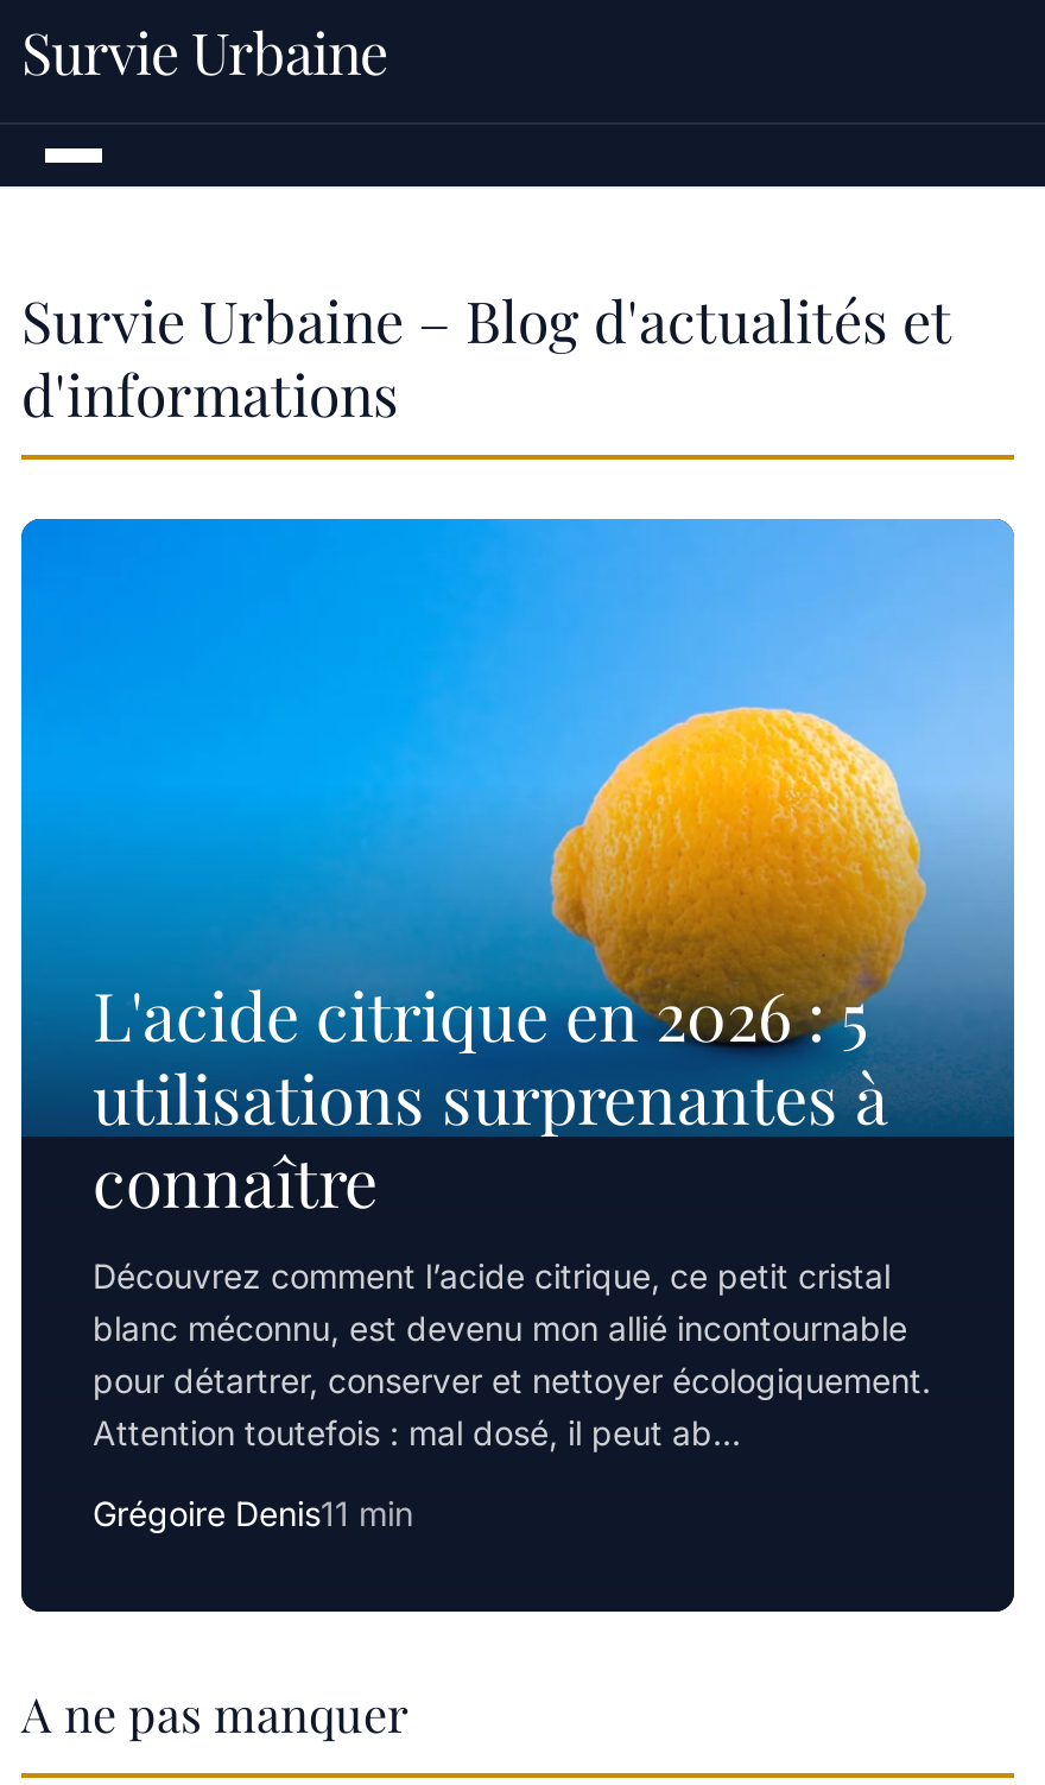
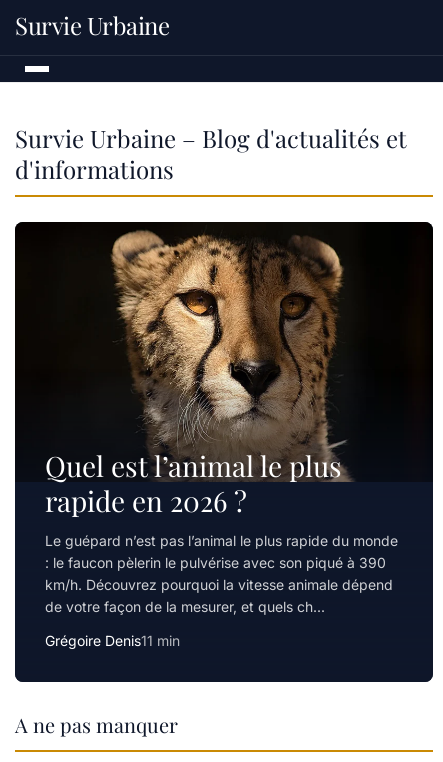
- [image]
- L'acide citrique en 2026 : 5
- utilisations surprenantes à
- connaître
- Découvrez comment l’acide citrique, ce petit cristal
- blanc méconnu, est devenu mon allié incontournable
- pour détartrer, conserver et nettoyer écologiquement.
- Attention toutefois : mal dosé, il peut ab...
+ [image]
+ Quel est l’animal le plus
+ rapide en 2026 ?
+ Le guépard n’est pas l’animal le plus rapide du monde
+ : le faucon pèlerin le pulvérise avec son piqué à 390
+ km/h. Découvrez pourquoi la vitesse animale dépend
+ de votre façon de la mesurer, et quels ch...
